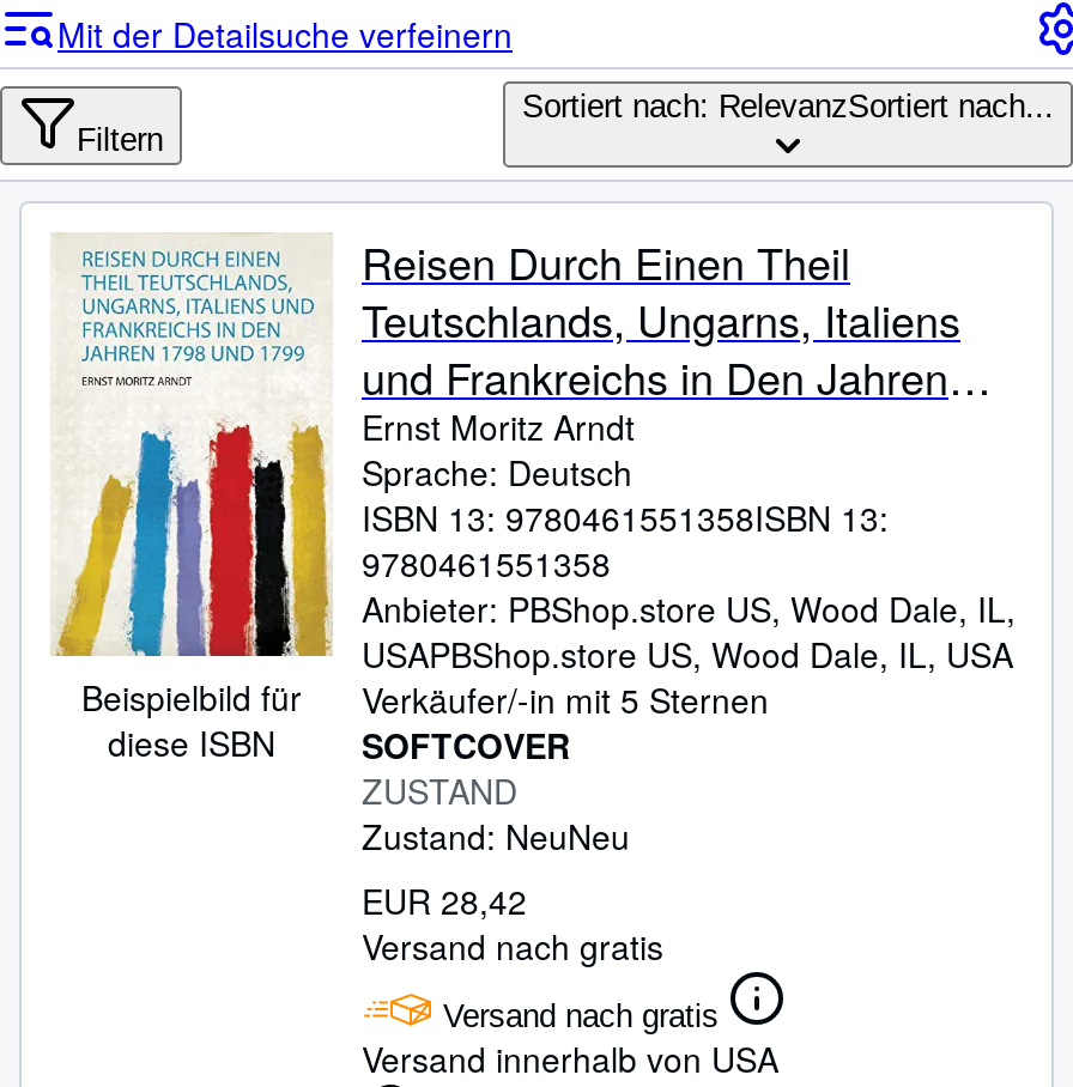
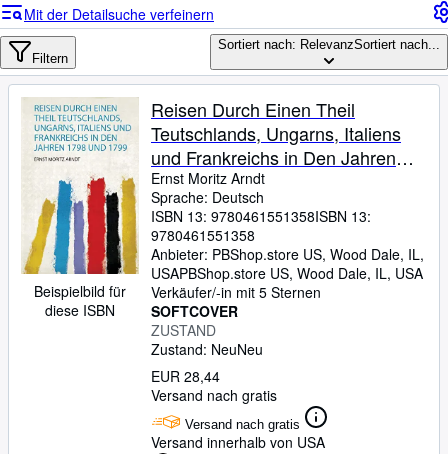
- EUR 28,42
+ EUR 28,44
